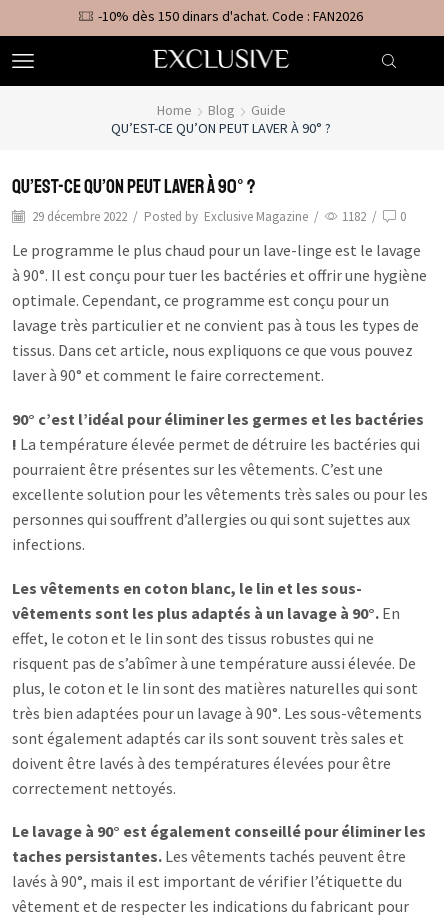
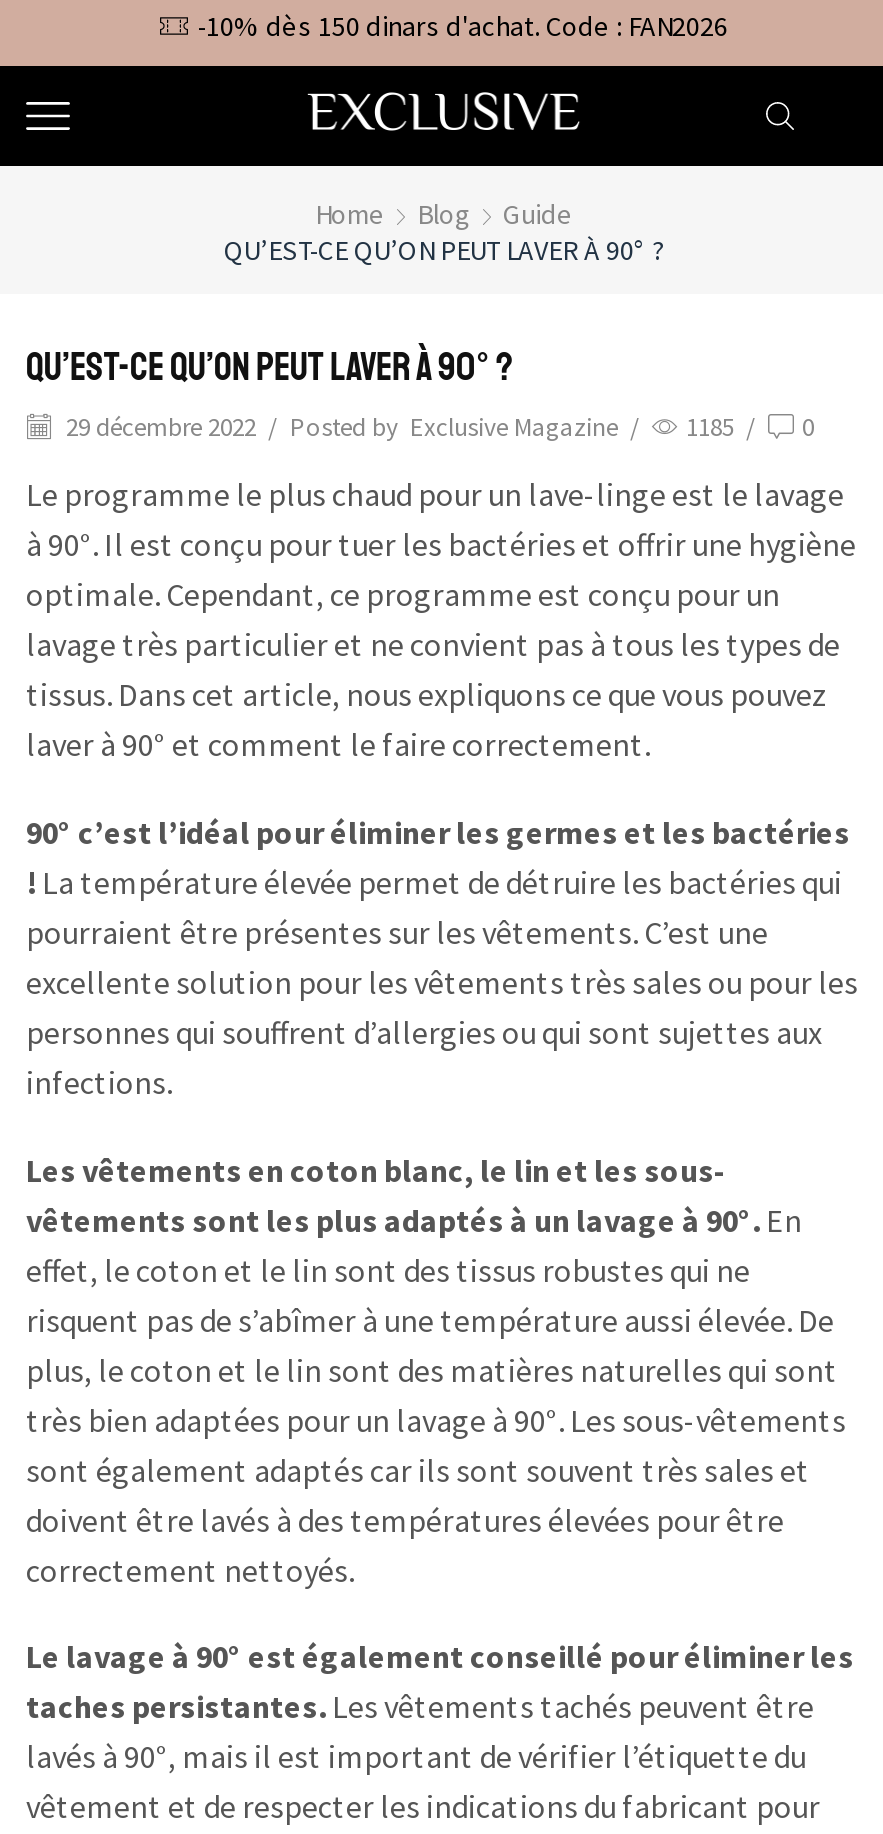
- 29 décembre 2022 / Posted by Exclusive Magazine / 1182 / 0
+ 29 décembre 2022 / Posted by Exclusive Magazine / 1185 / 0
